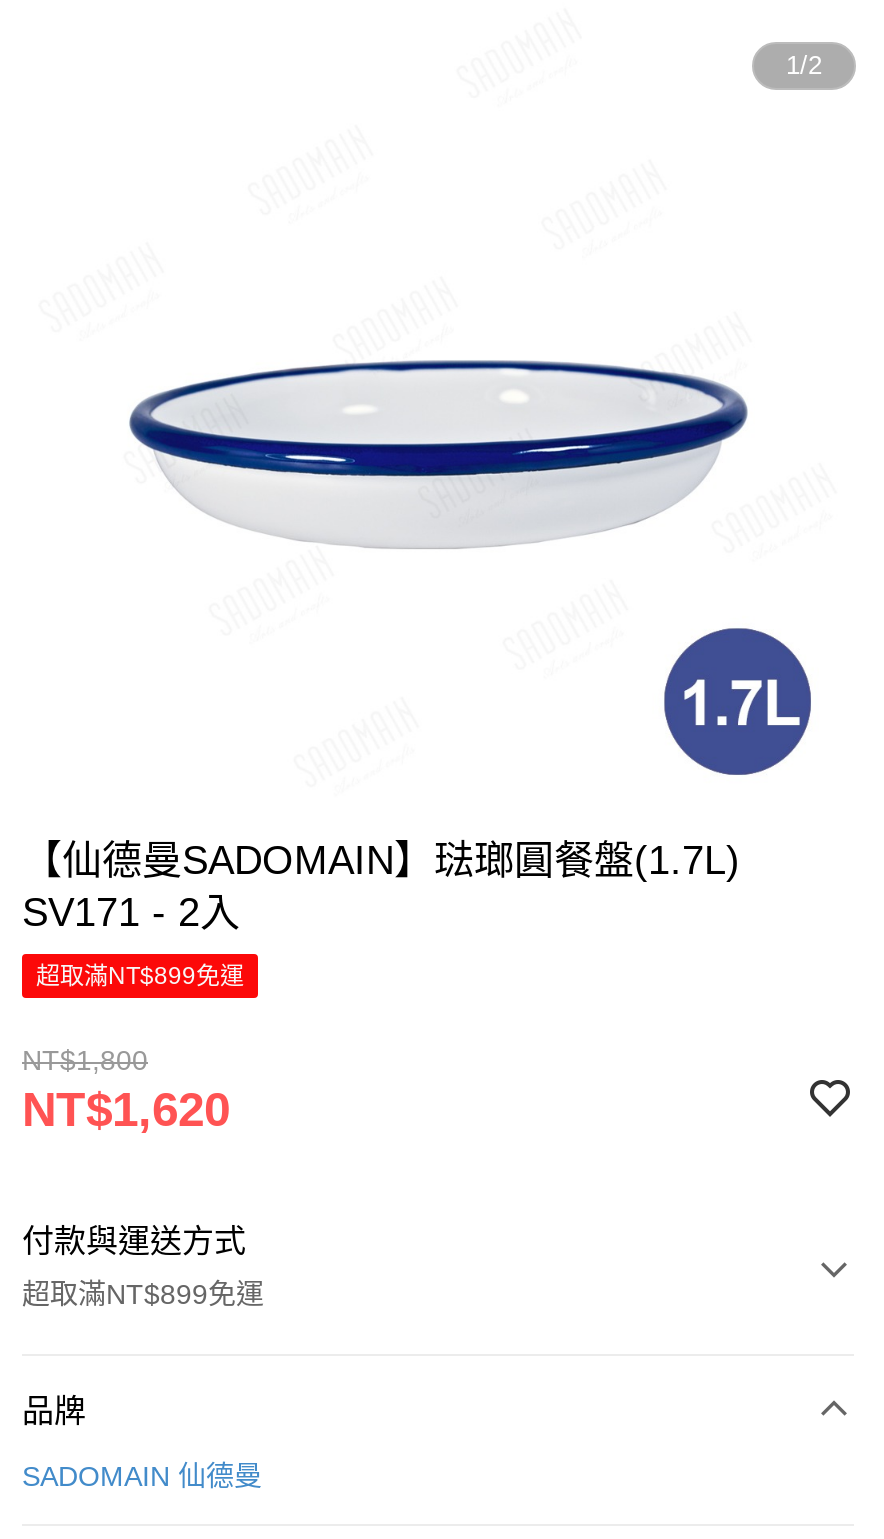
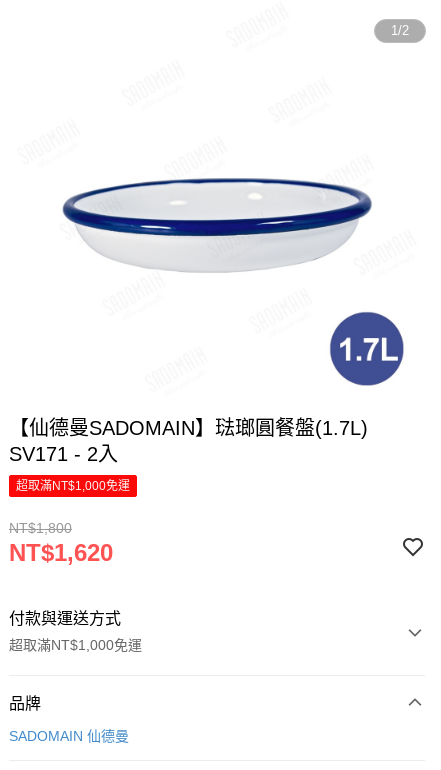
- 超取滿NT$899免運
+ 超取滿NT$1,000免運

- 超取滿NT$899免運
+ 超取滿NT$1,000免運
